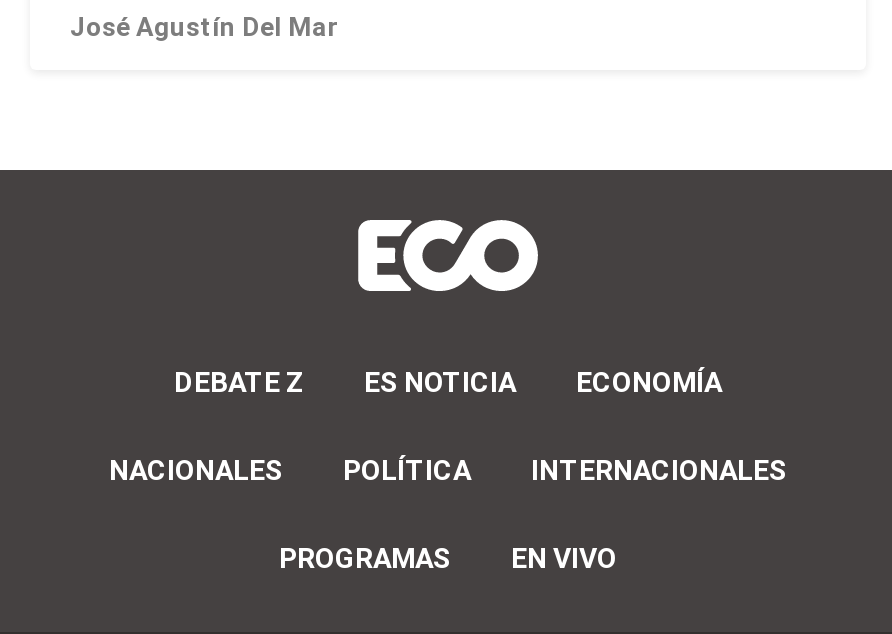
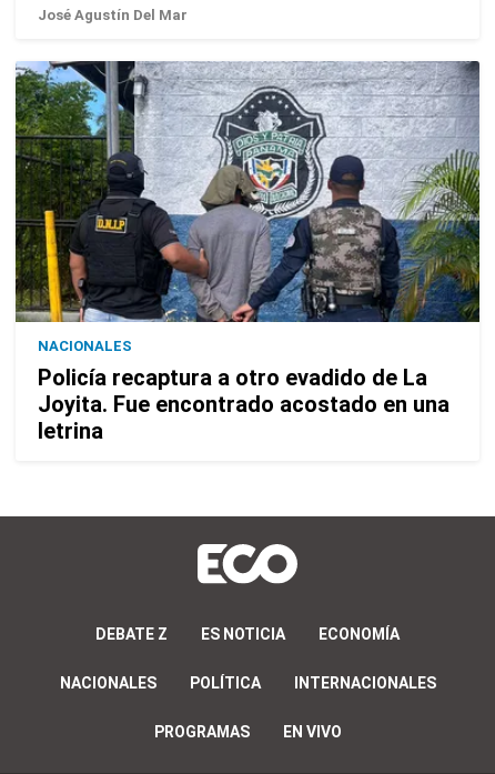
+ [image]
+ NACIONALES
+ Policía recaptura a otro evadido de La
+ Joyita. Fue encontrado acostado en una
+ letrina
